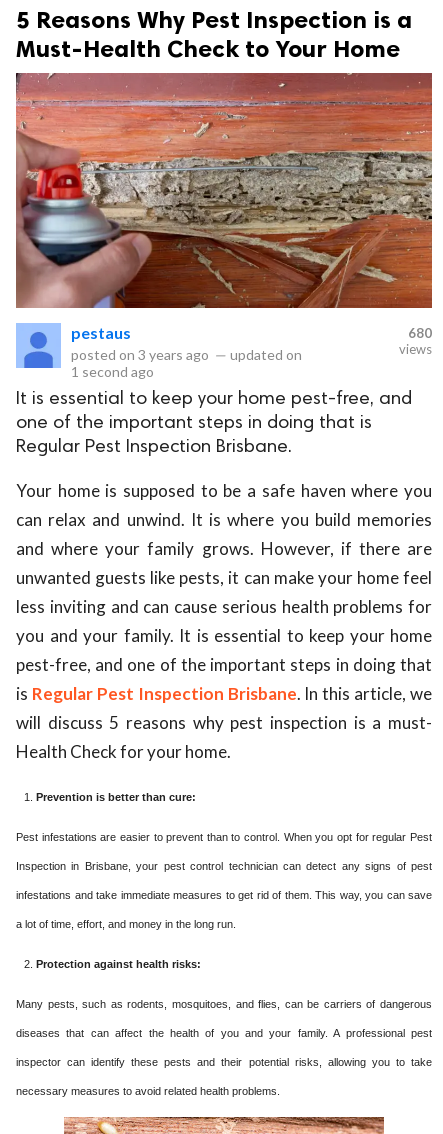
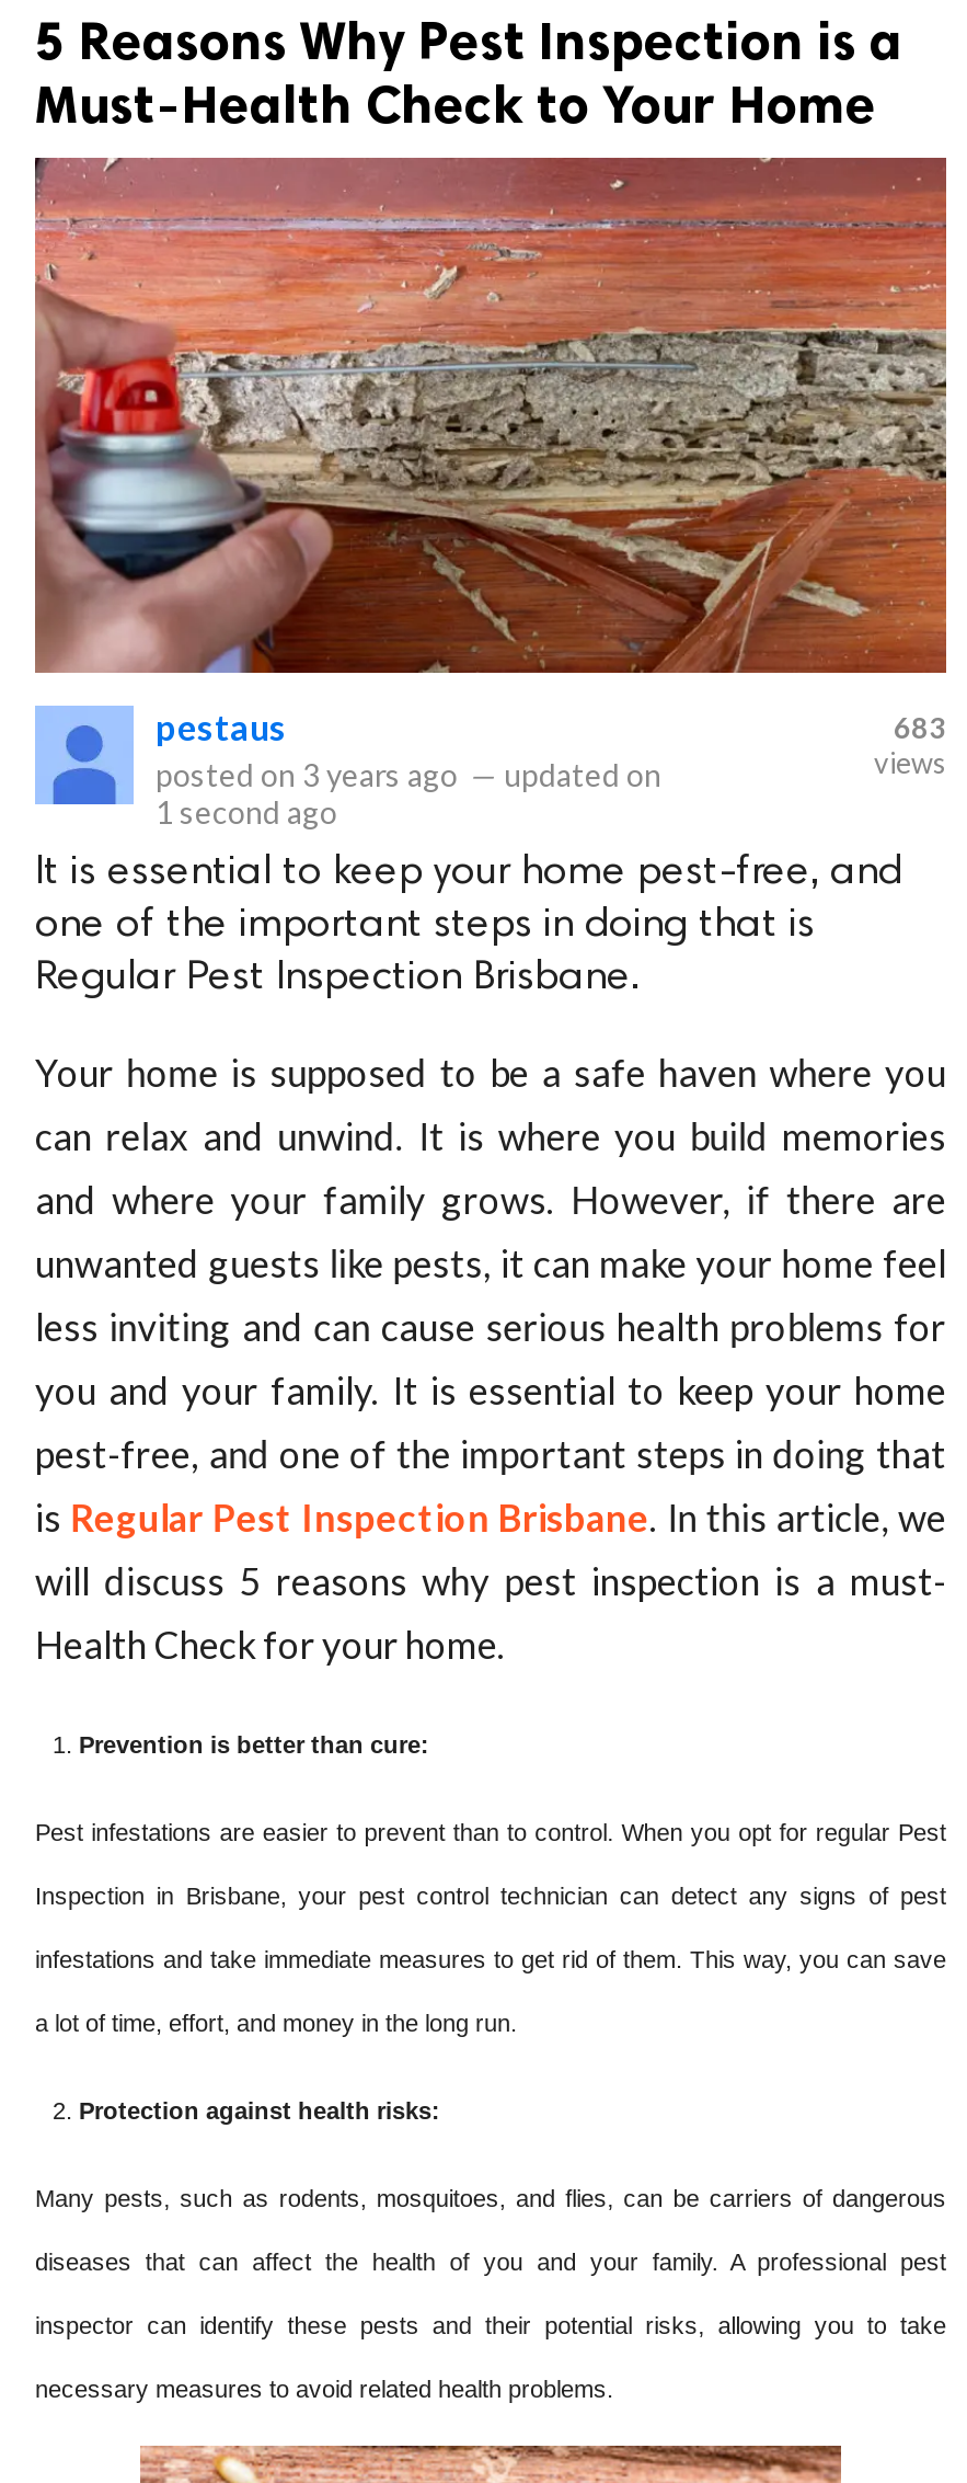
- 680
+ 683
